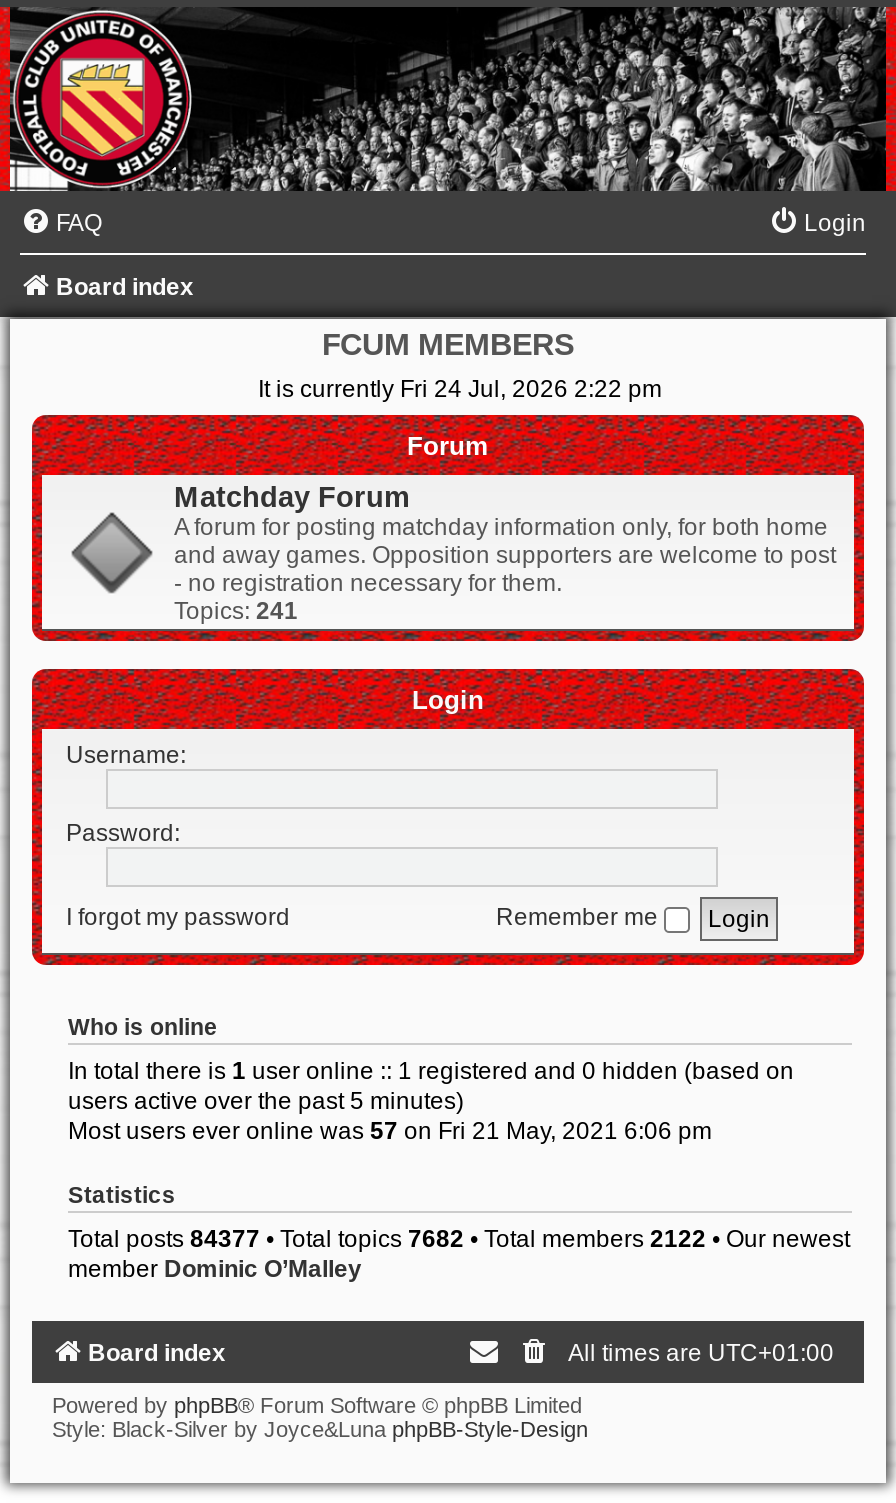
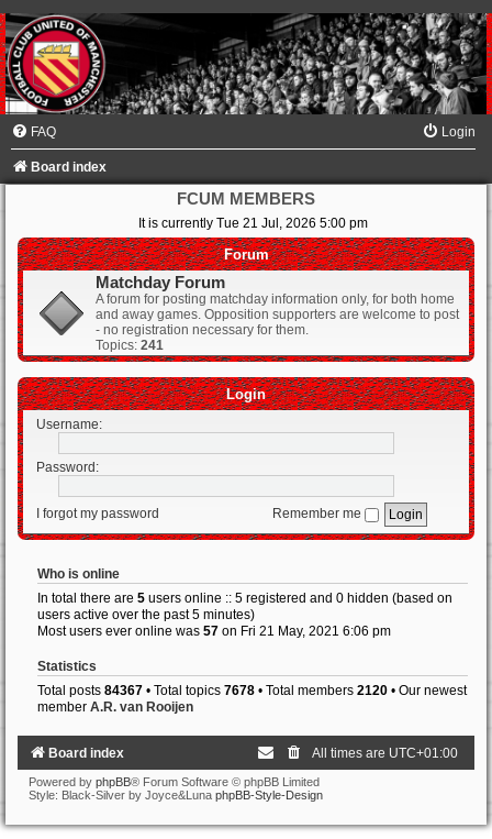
- It is currently Fri 24 Jul, 2026 2:22 pm
+ It is currently Tue 21 Jul, 2026 5:00 pm

- In total there is 1 user online :: 1 registered and 0 hidden (based on
+ In total there are 5 users online :: 5 registered and 0 hidden (based on

- Total posts 84377 • Total topics 7682 • Total members 2122 • Our newest
- member Dominic O’Malley
+ Total posts 84367 • Total topics 7678 • Total members 2120 • Our newest
+ member A.R. van Rooijen
